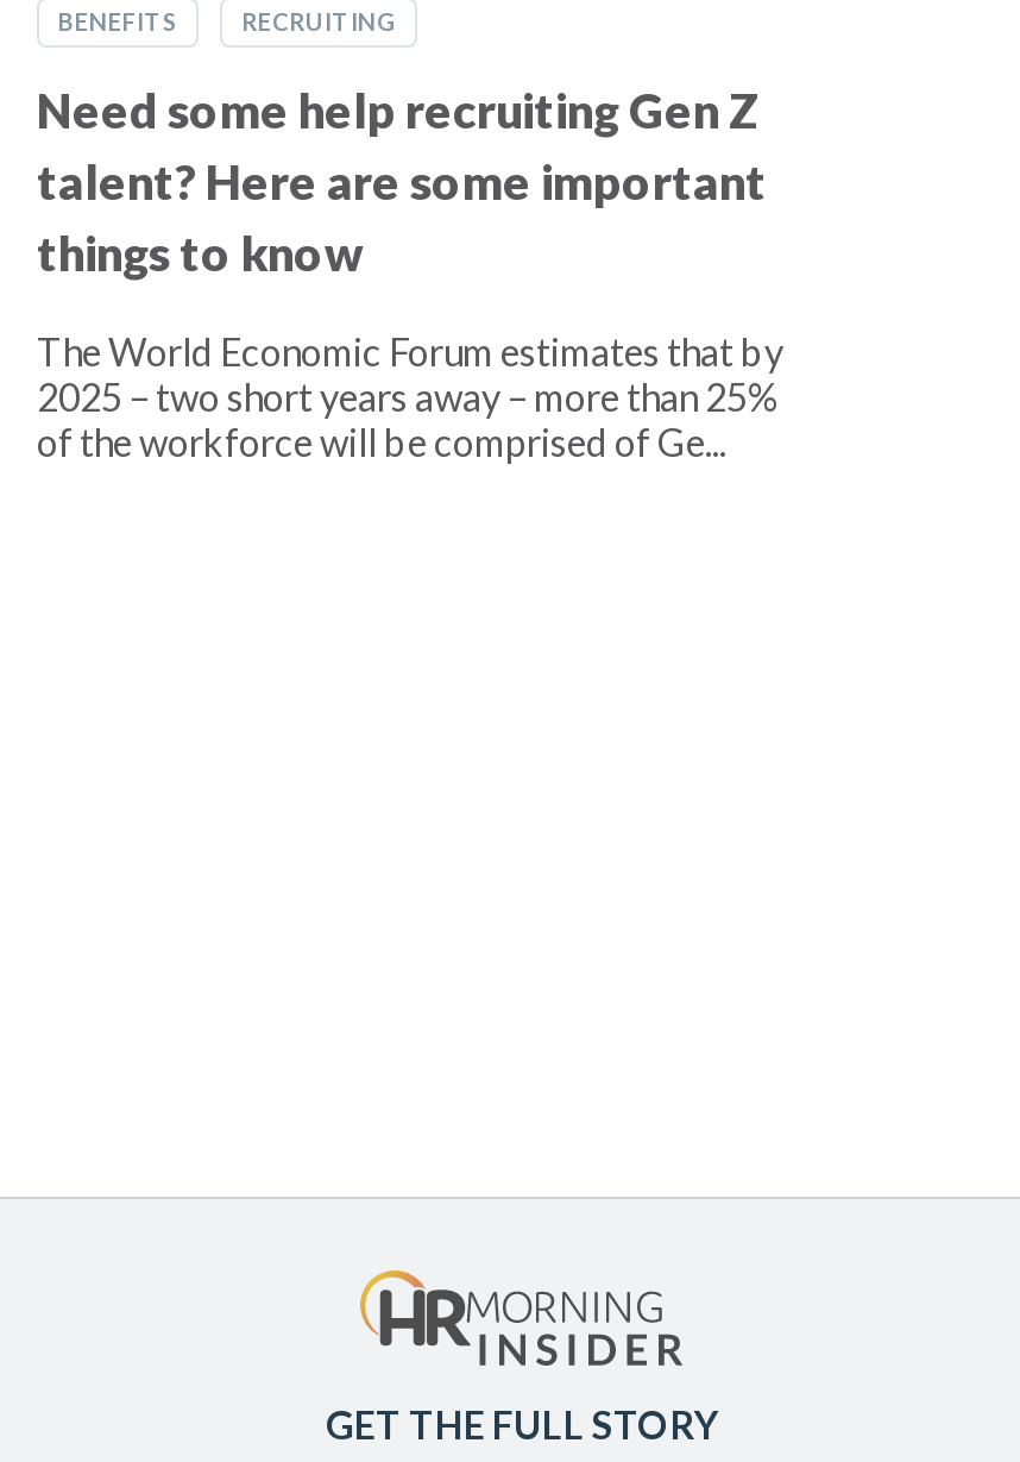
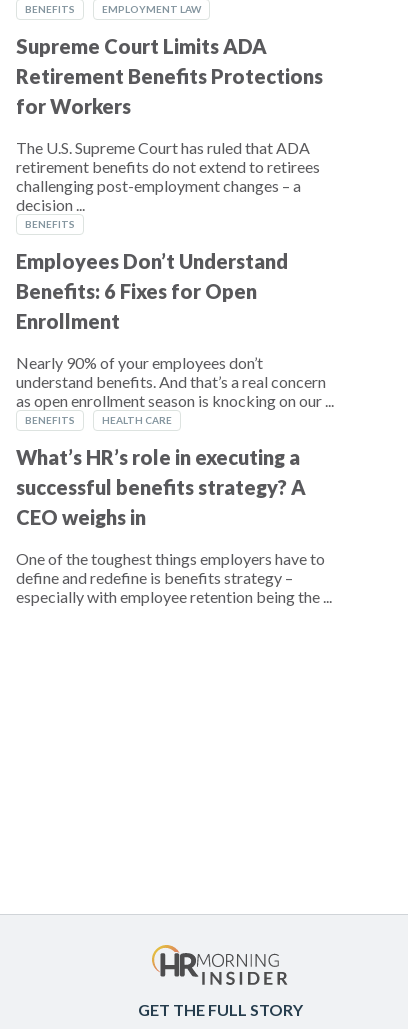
- RECRUITING
- Need some help recruiting Gen Z
- talent? Here are some important
- things to know
- The World Economic Forum estimates that by
- 2025 – two short years away – more than 25%
- of the workforce will be comprised of Ge...
+ EMPLOYMENT LAW
+ Supreme Court Limits ADA
+ Retirement Benefits Protections
+ for Workers
+ The U.S. Supreme Court has ruled that ADA
+ retirement benefits do not extend to retirees
+ challenging post-employment changes – a
+ decision ...
+ BENEFITS
+ Employees Don’t Understand
+ Benefits: 6 Fixes for Open
+ Enrollment
+ Nearly 90% of your employees don’t
+ understand benefits. And that’s a real concern
+ as open enrollment season is knocking on our ...
+ BENEFITS
+ HEALTH CARE
+ What’s HR’s role in executing a
+ successful benefits strategy? A
+ CEO weighs in
+ One of the toughest things employers have to
+ define and redefine is benefits strategy –
+ especially with employee retention being the ...
